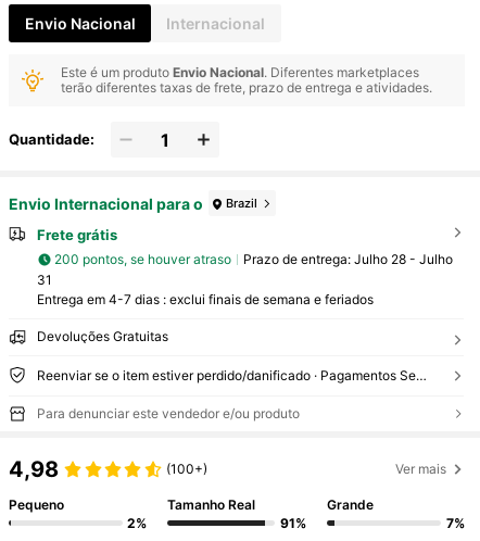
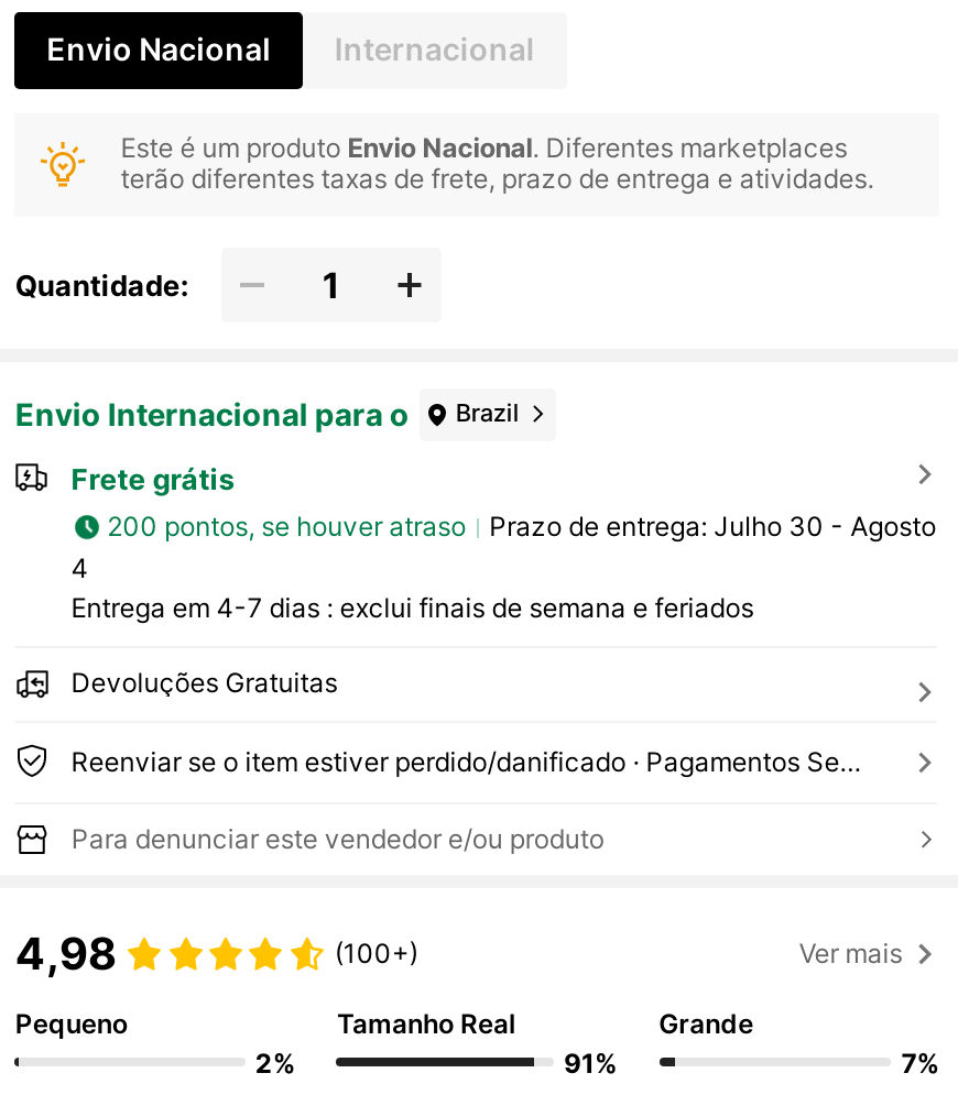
- Prazo de entrega: Julho 28 - Julho
+ Prazo de entrega: Julho 30 - Agosto

- 31
+ 4
